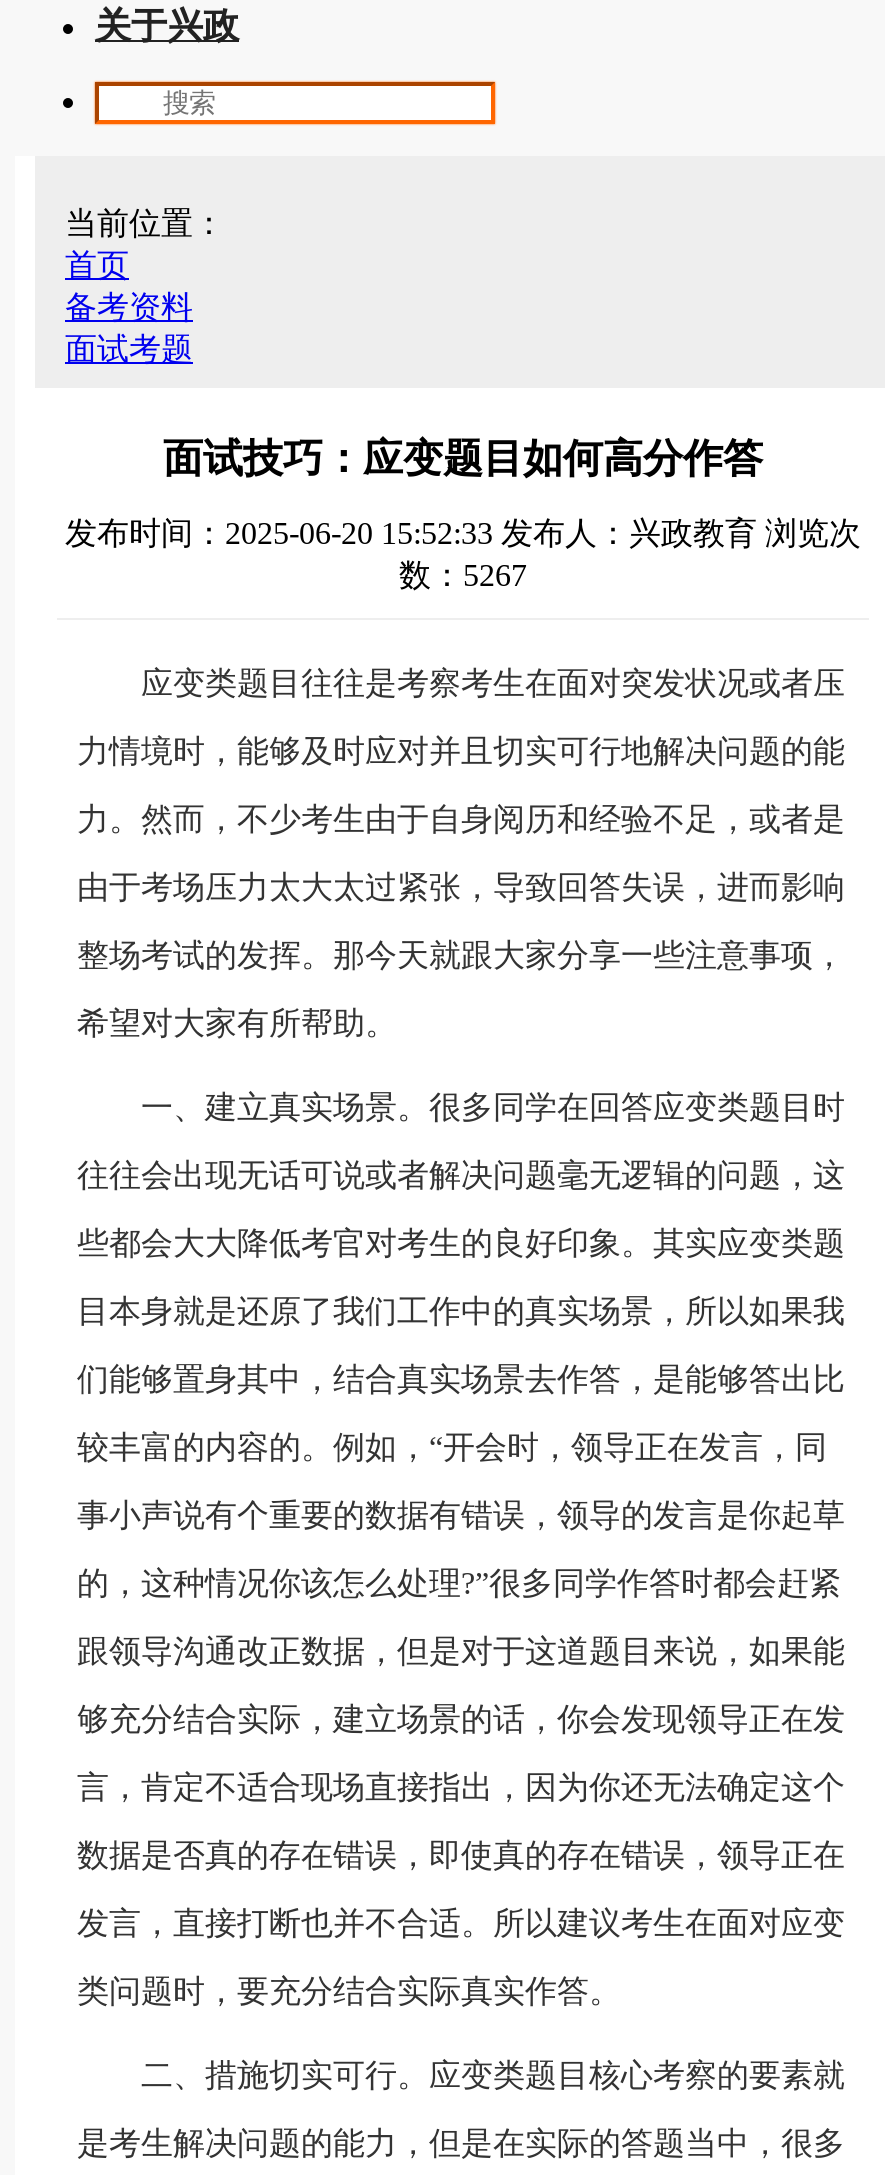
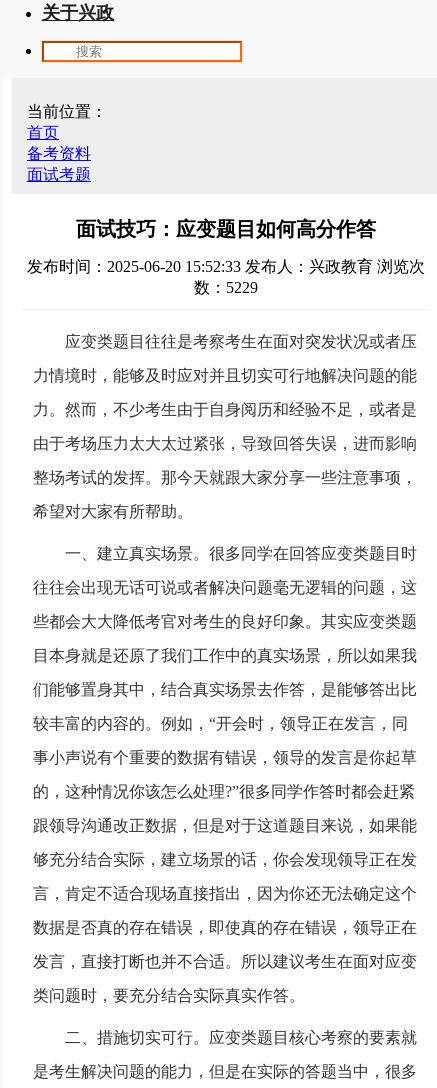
- 数：5267
+ 数：5229
